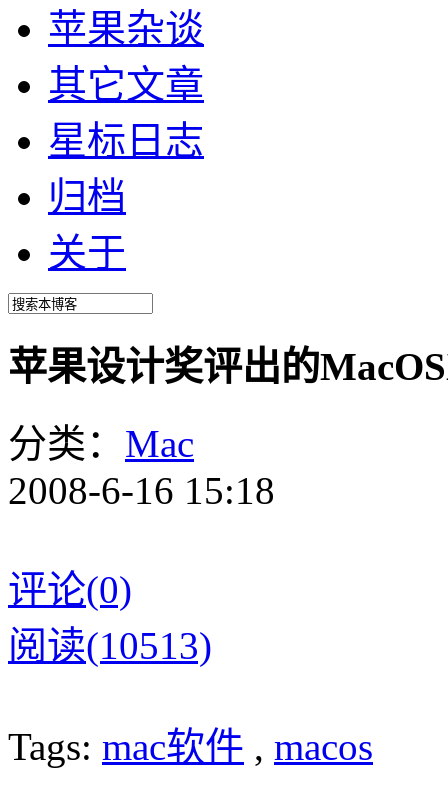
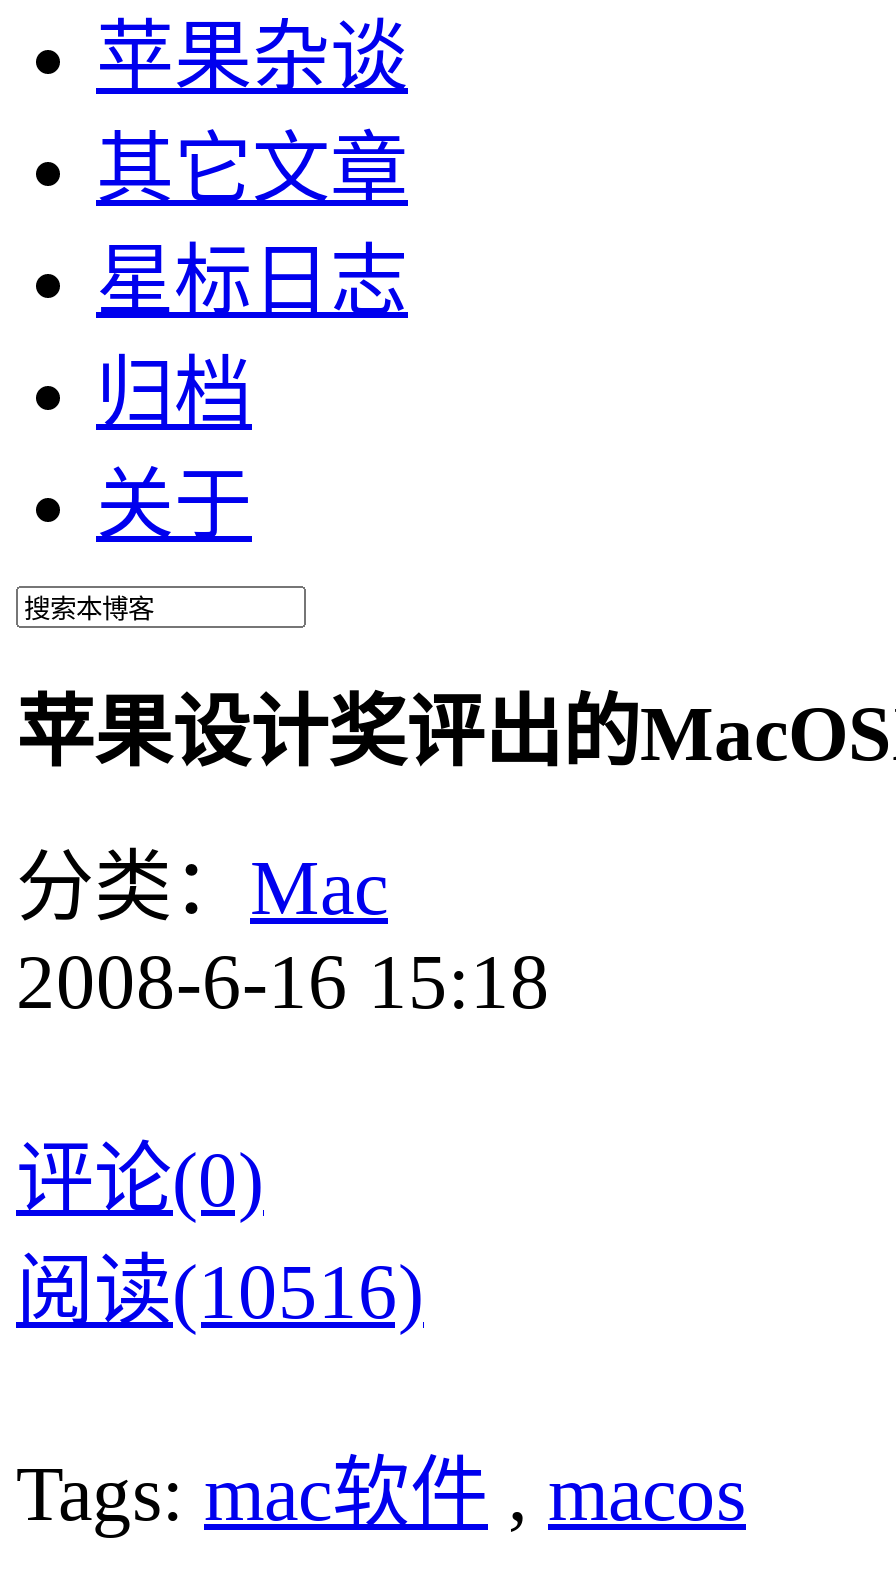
- 阅读(10513)
+ 阅读(10516)
